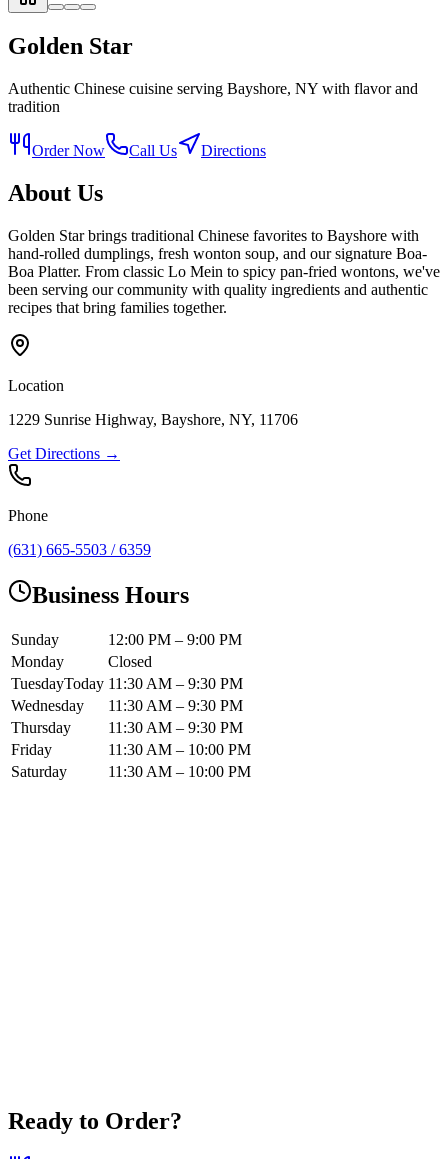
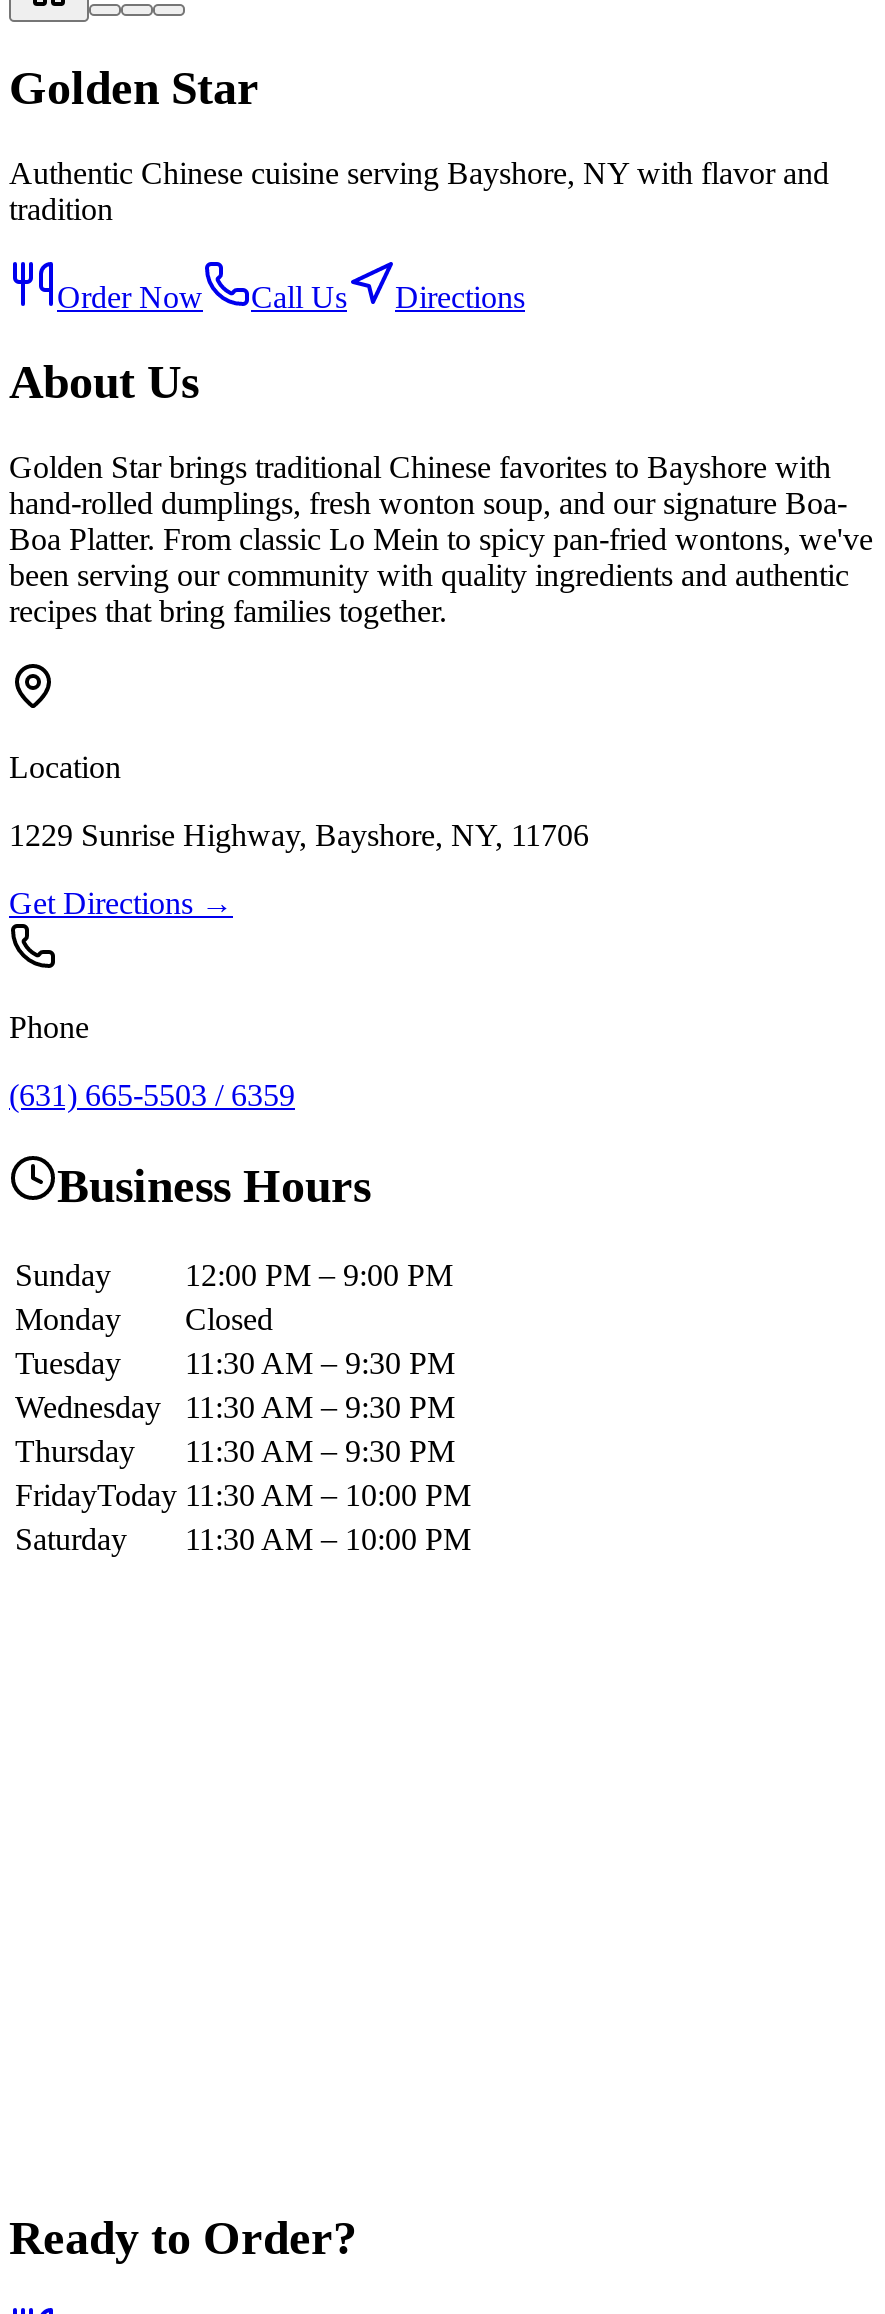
- TuesdayToday 11:30 AM – 9:30 PM
+ Tuesday
+ 11:30 AM – 9:30 PM

- Friday
- 11:30 AM – 10:00 PM
+ FridayToday 11:30 AM – 10:00 PM
